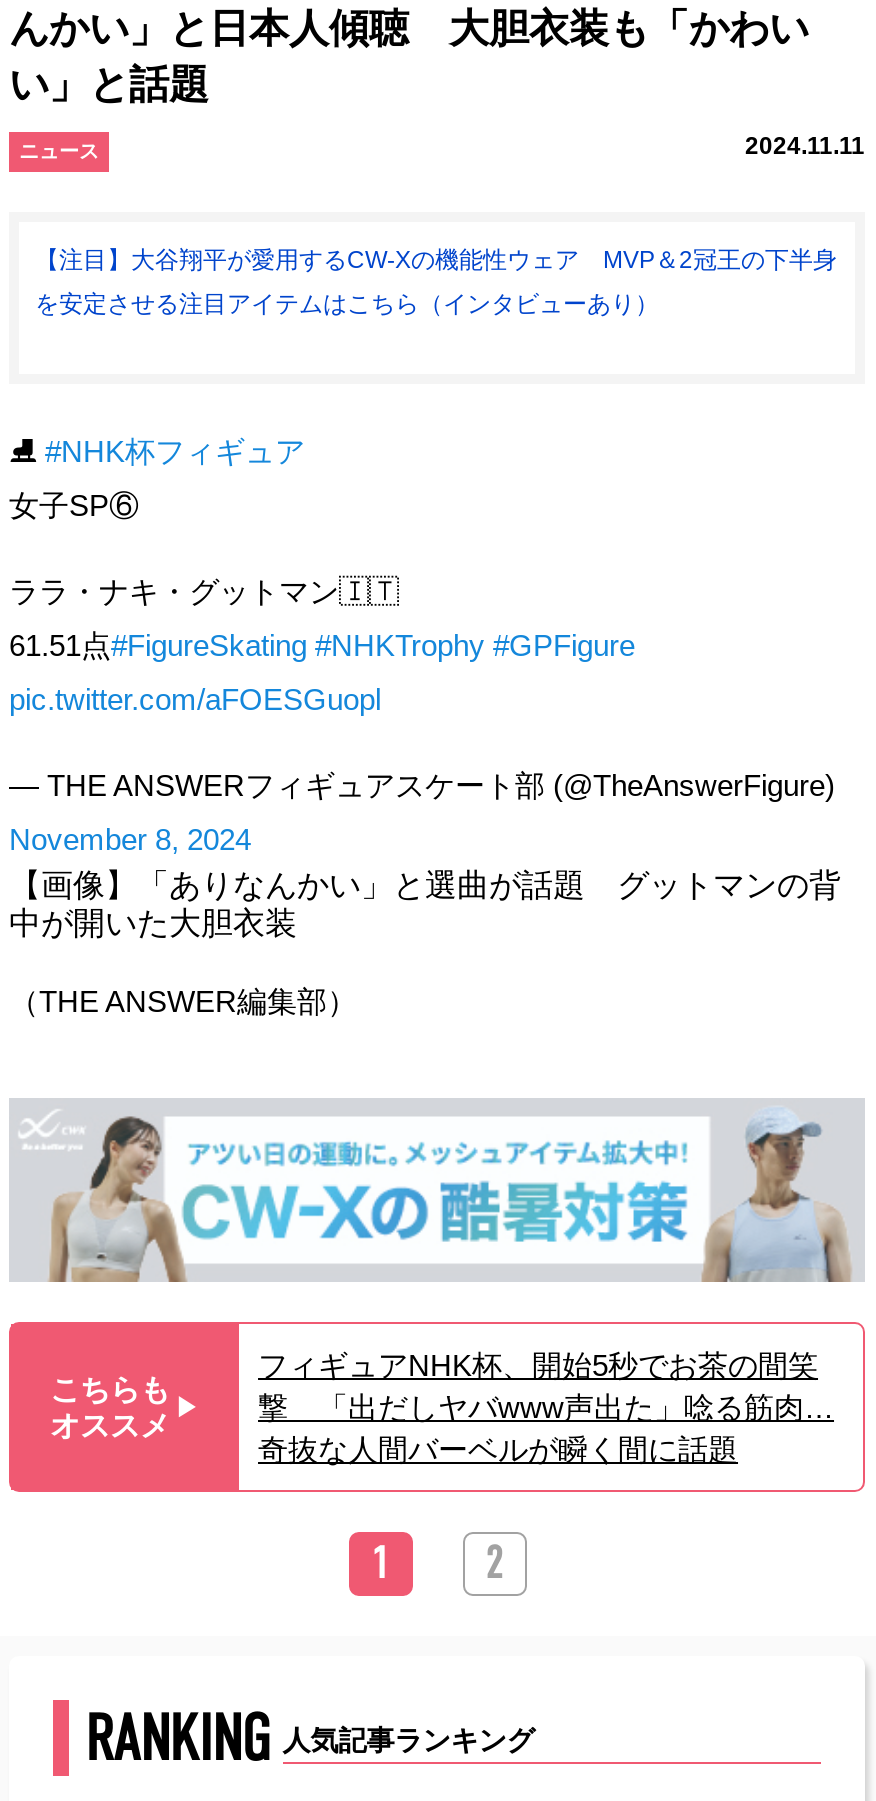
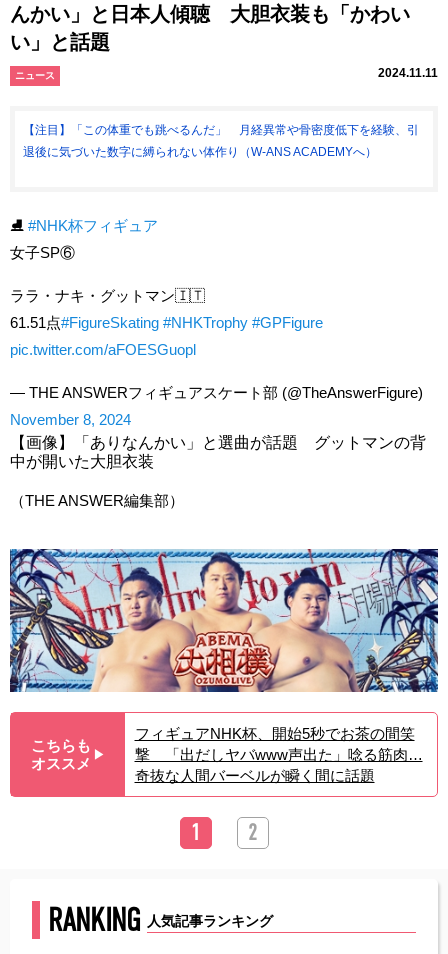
- 【注目】大谷翔平が愛用するCW-Xの機能性ウェア MVP＆2冠王の下半身
+ 【注目】「この体重でも跳べるんだ」 月経異常や骨密度低下を経験、引

- を安定させる注目アイテムはこちら（インタビューあり）
+ 退後に気づいた数字に縛られない体作り（W-ANS ACADEMYへ）

- [image]
+ [image]
